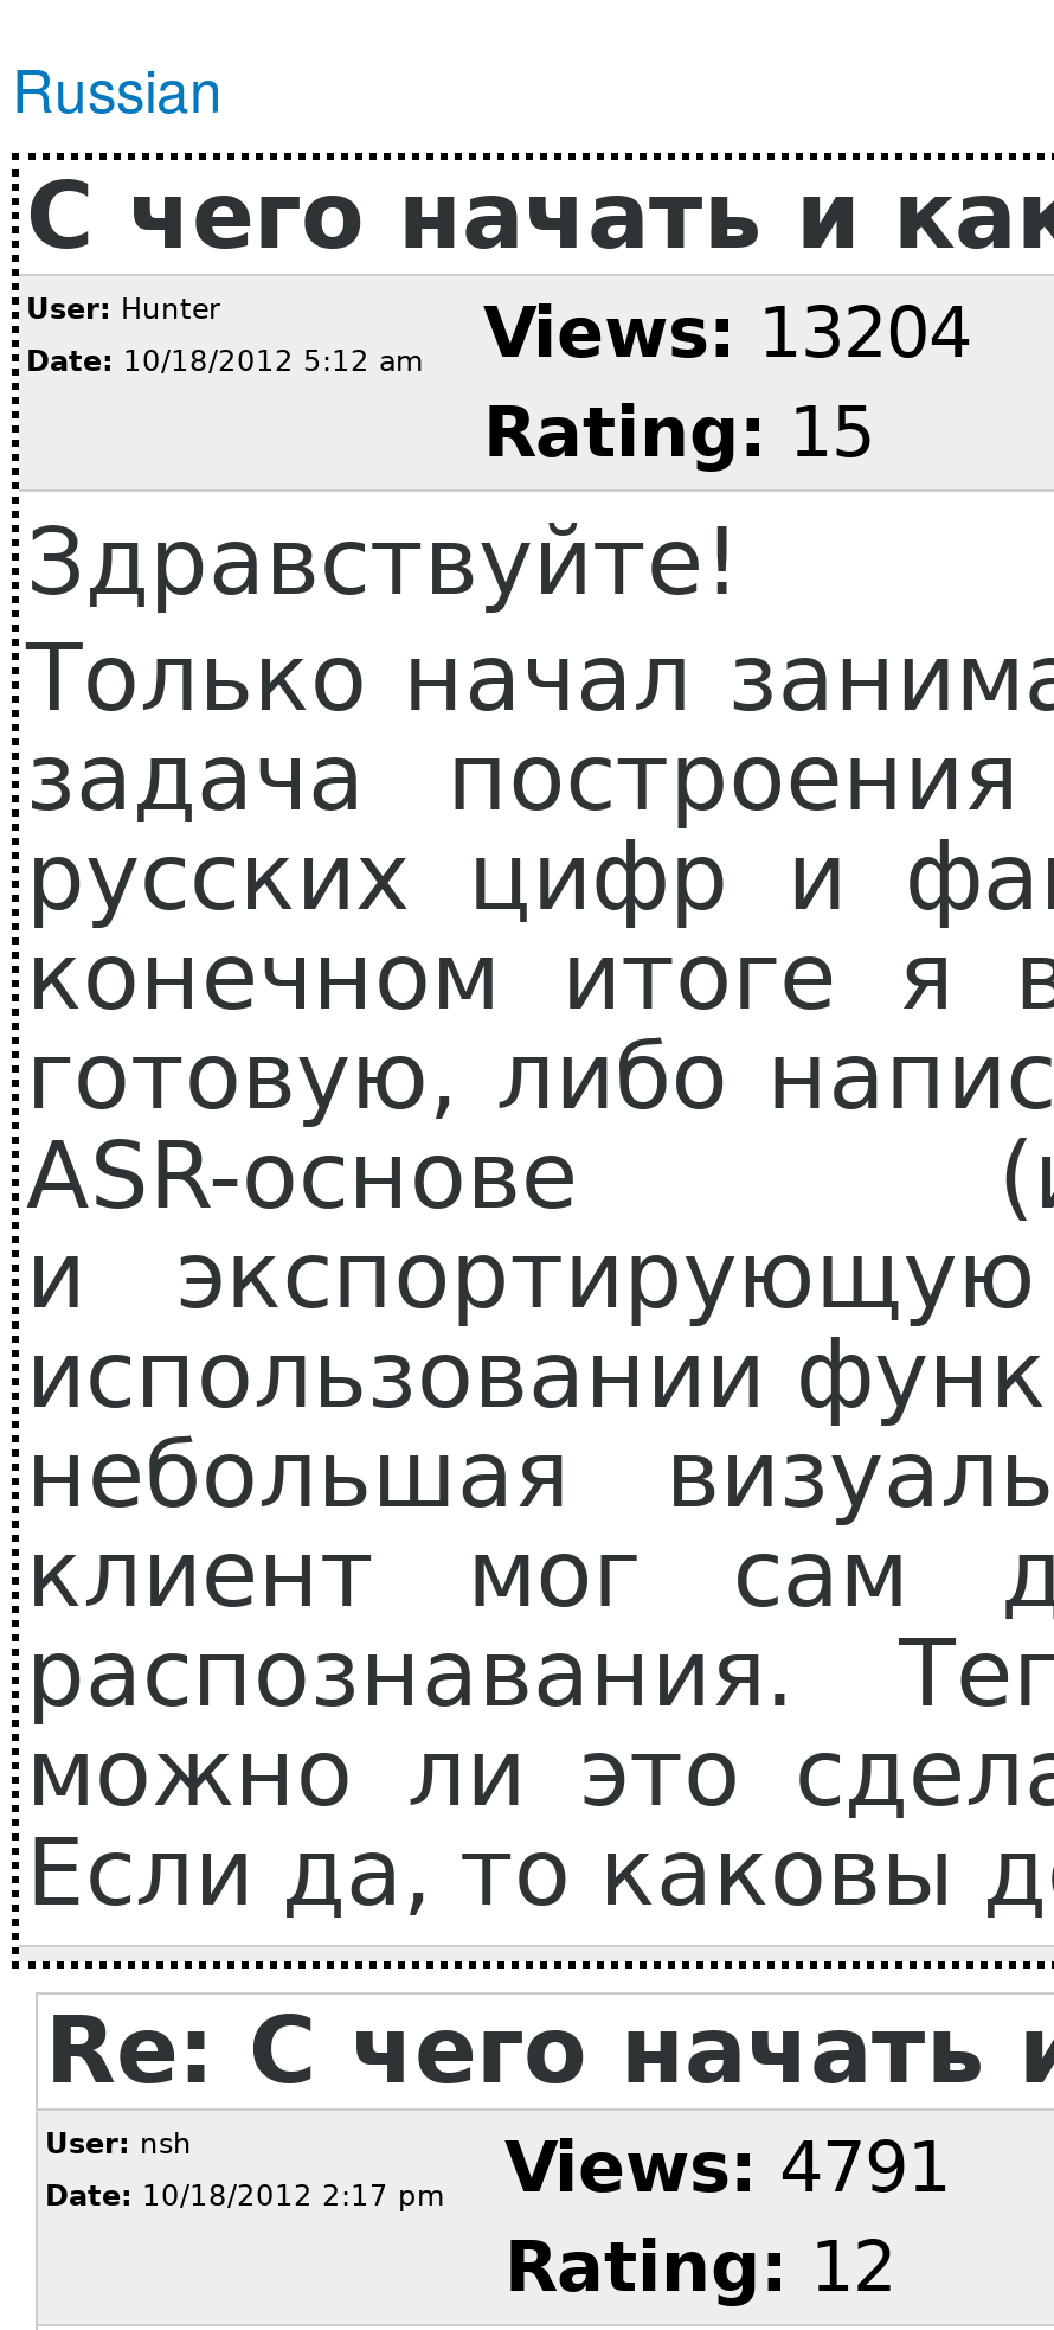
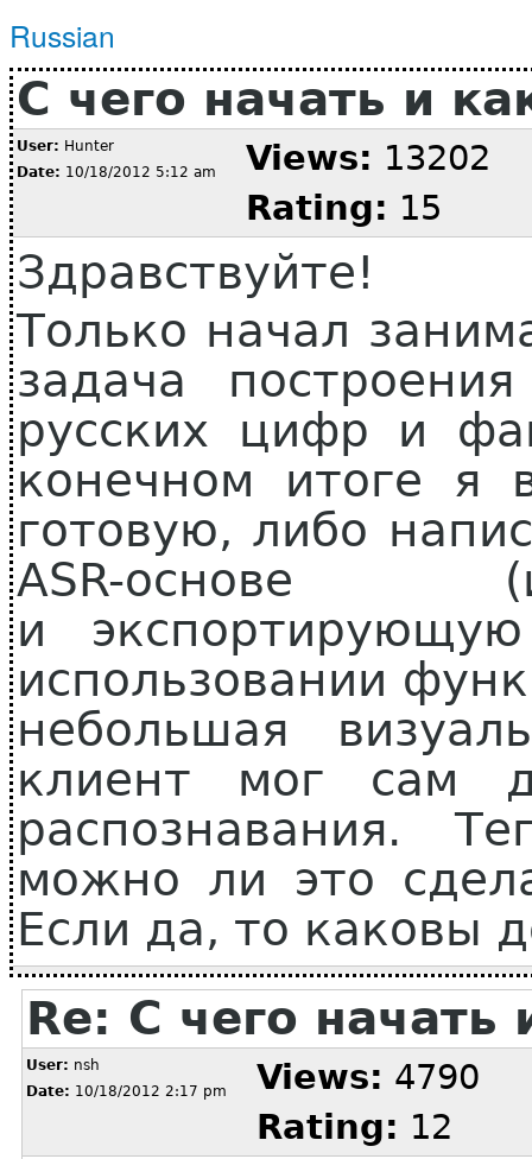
- Date: 10/18/2012 5:12 am Views: 13204
+ Date: 10/18/2012 5:12 am Views: 13202

- Date: 10/18/2012 2:17 pm Views: 4791
+ Date: 10/18/2012 2:17 pm Views: 4790
